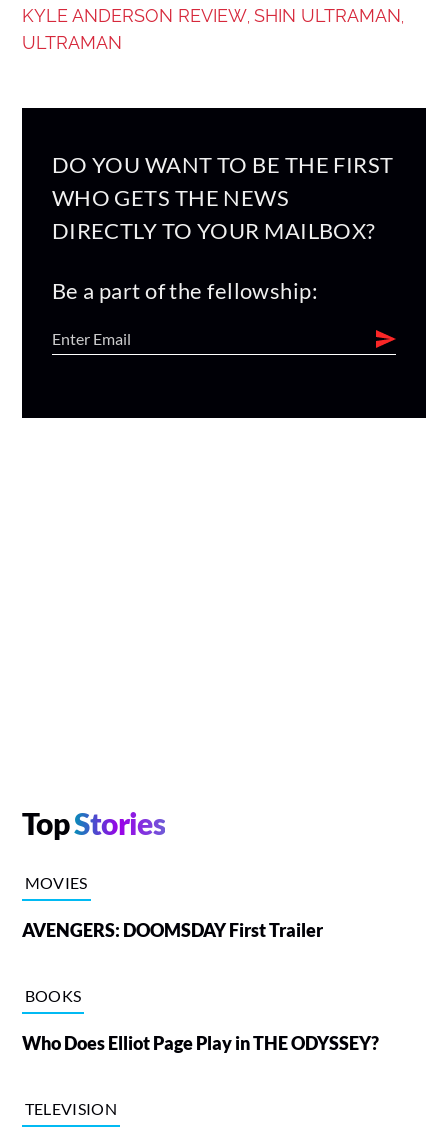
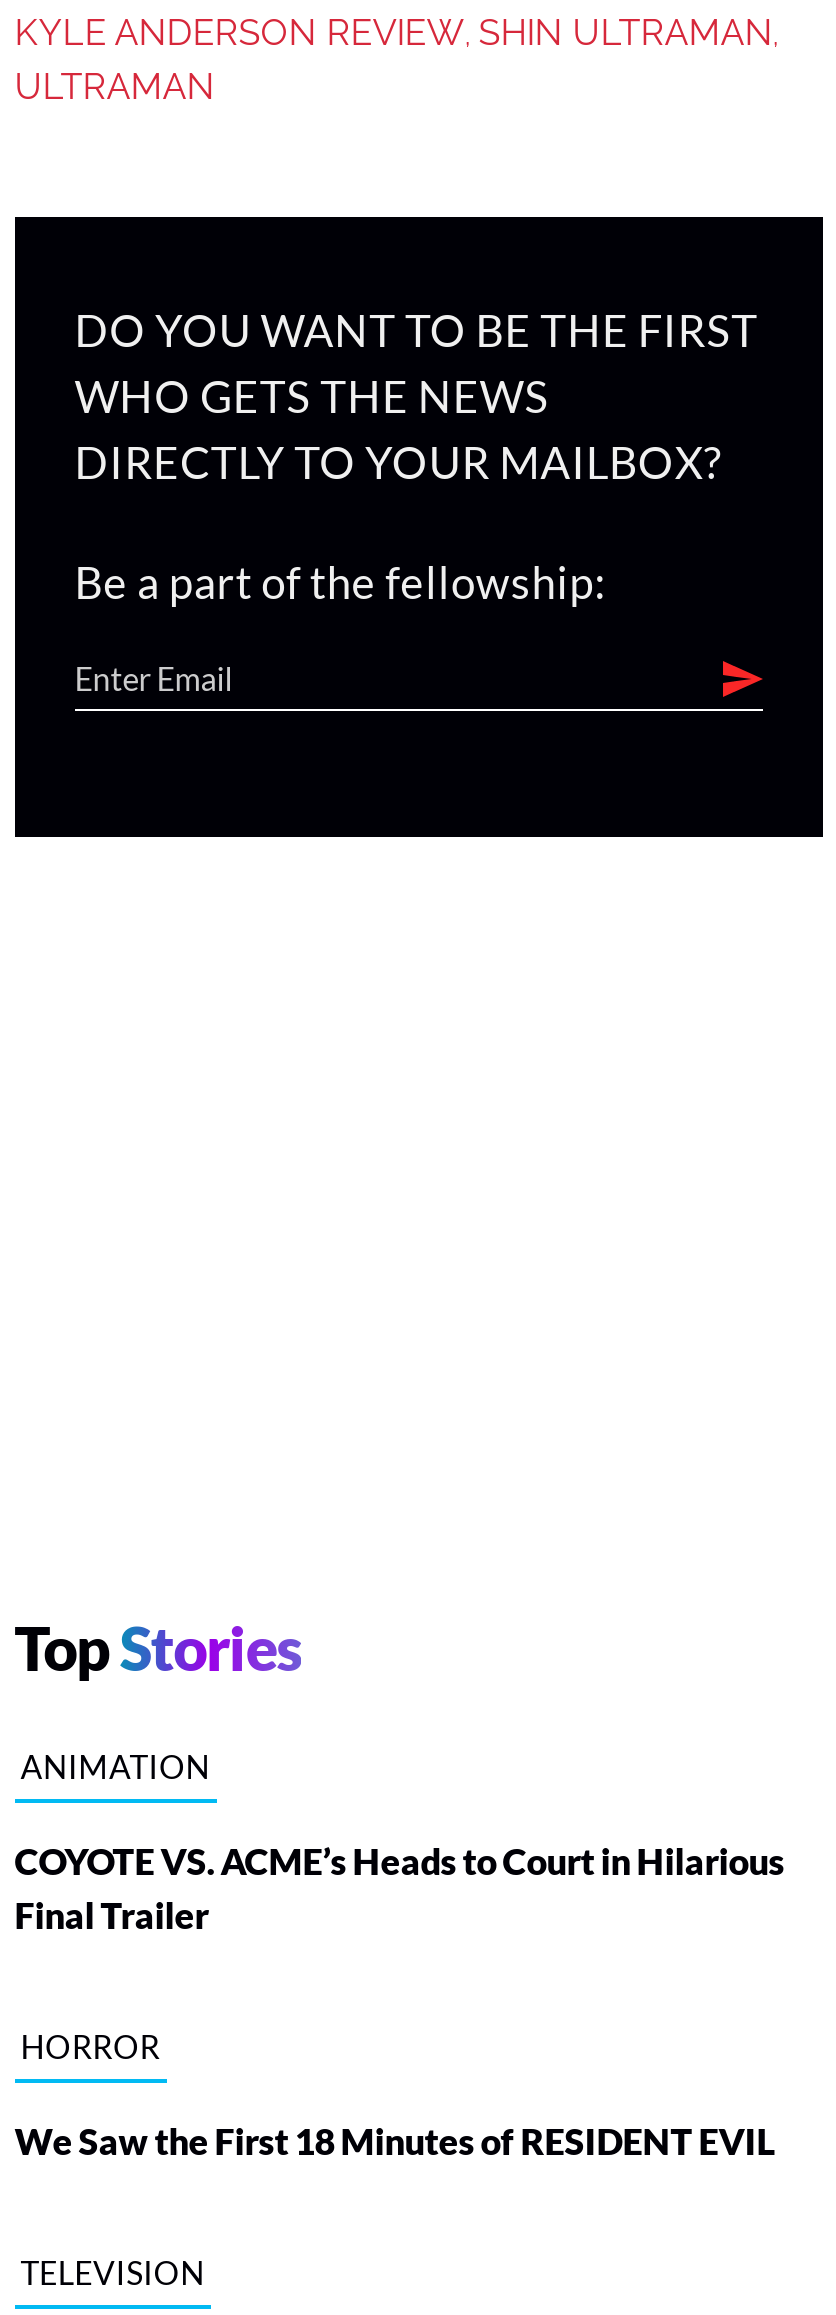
- MOVIES
+ ANIMATION

- AVENGERS: DOOMSDAY First Trailer
+ COYOTE VS. ACME’s Heads to Court in Hilarious
+ Final Trailer

- BOOKS
+ HORROR

- Who Does Elliot Page Play in THE ODYSSEY?
+ We Saw the First 18 Minutes of RESIDENT EVIL
